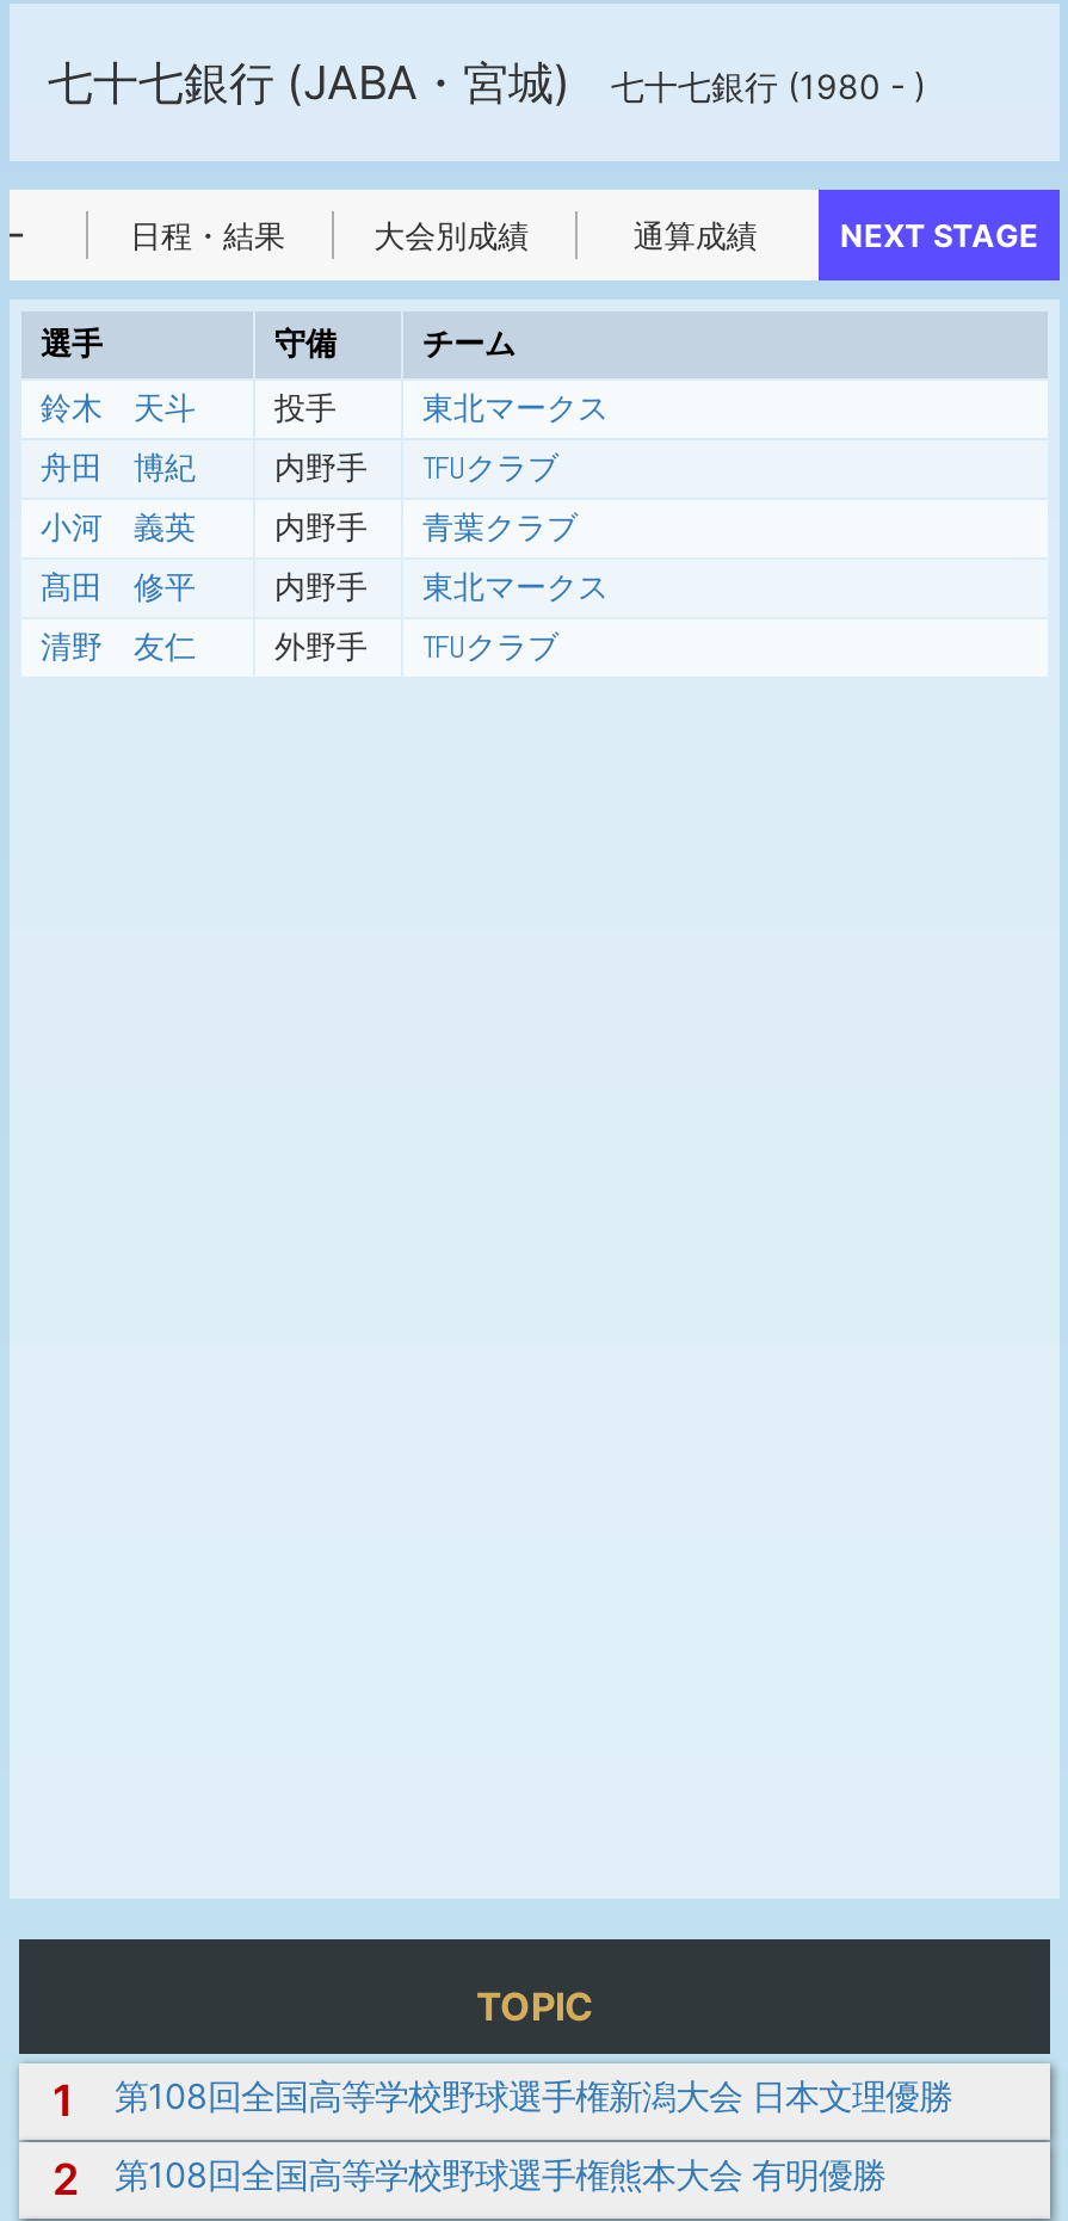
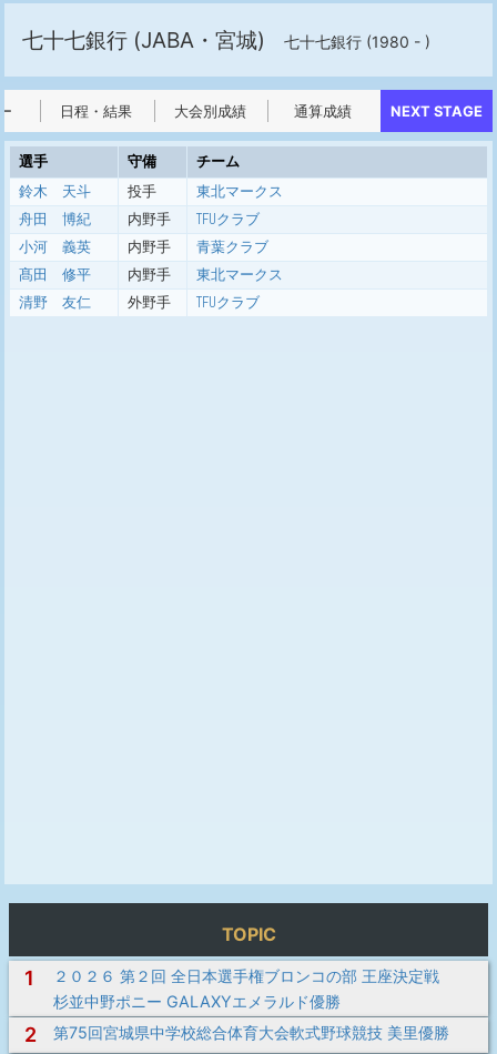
- 第108回全国高等学校野球選手権新潟大会 日本文理優勝
+ ２０２６ 第２回 全日本選手権ブロンコの部 王座決定戦
+ 杉並中野ポニー GALAXYエメラルド優勝

- 第108回全国高等学校野球選手権熊本大会 有明優勝
+ 第75回宮城県中学校総合体育大会軟式野球競技 美里優勝
